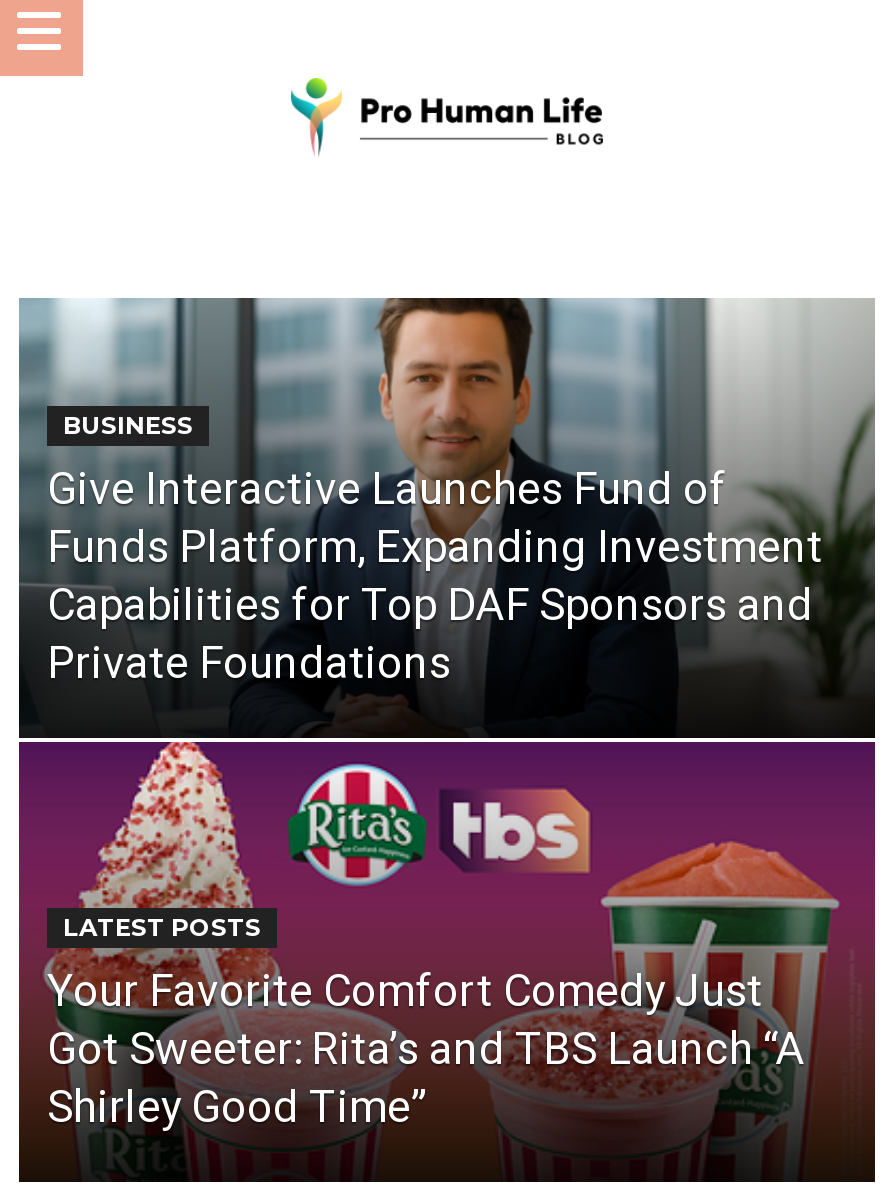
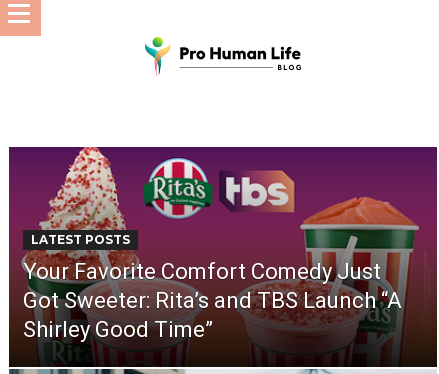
- [image]
- BUSINESS
- Give Interactive Launches Fund of
- Funds Platform, Expanding Investment
- Capabilities for Top DAF Sponsors and
- Private Foundations
